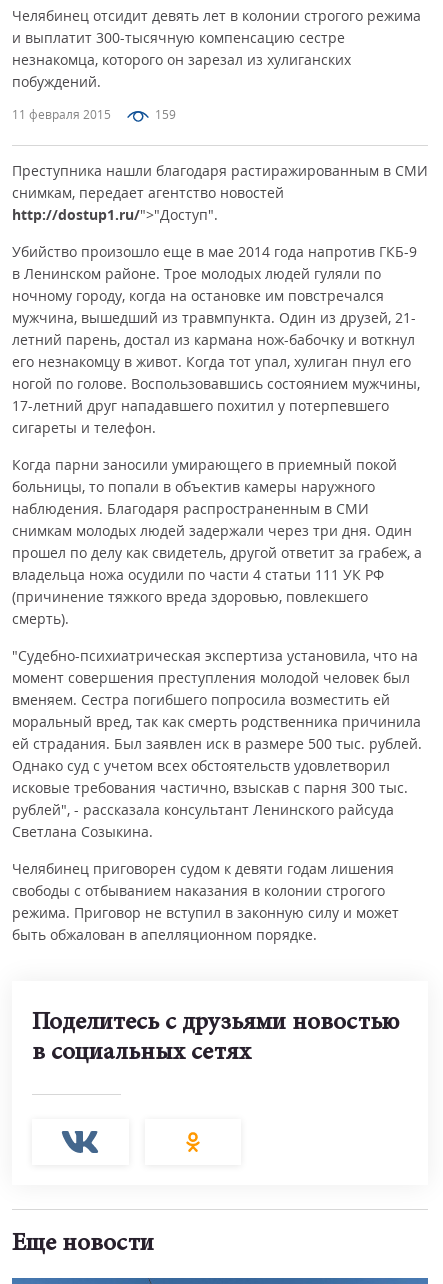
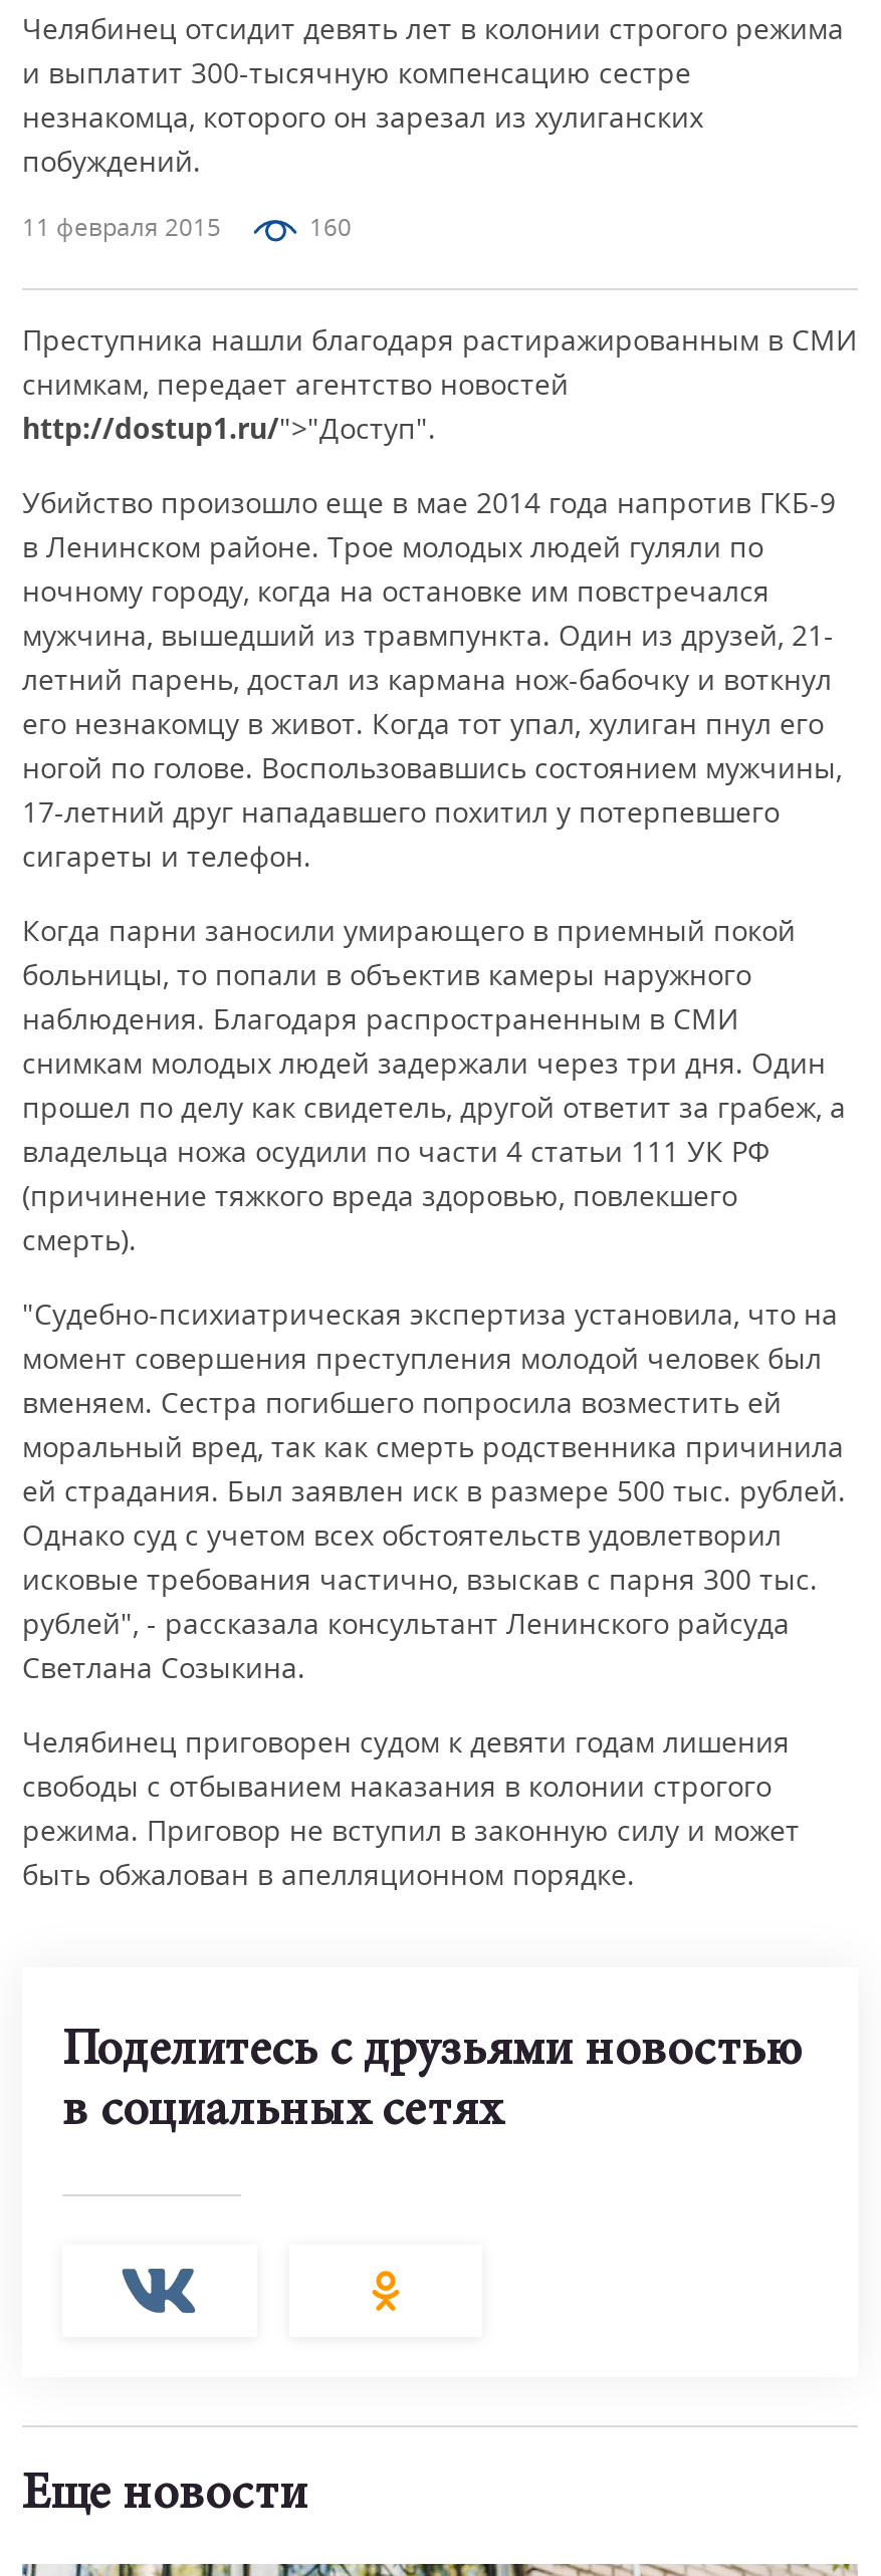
- 159
+ 160
